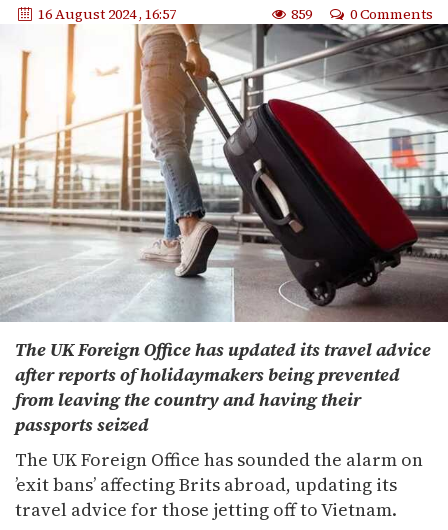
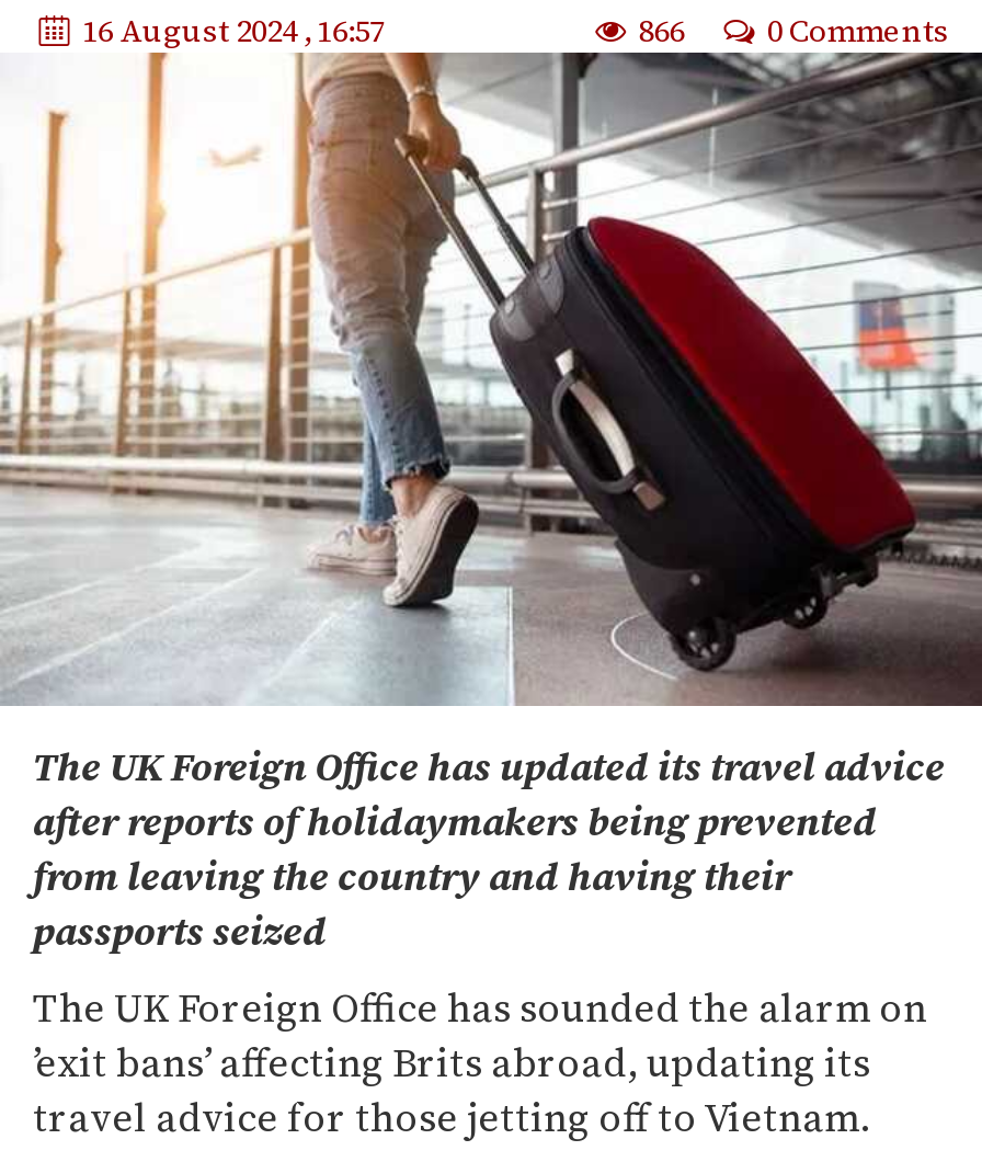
- 859 0 Comments
+ 866 0 Comments
